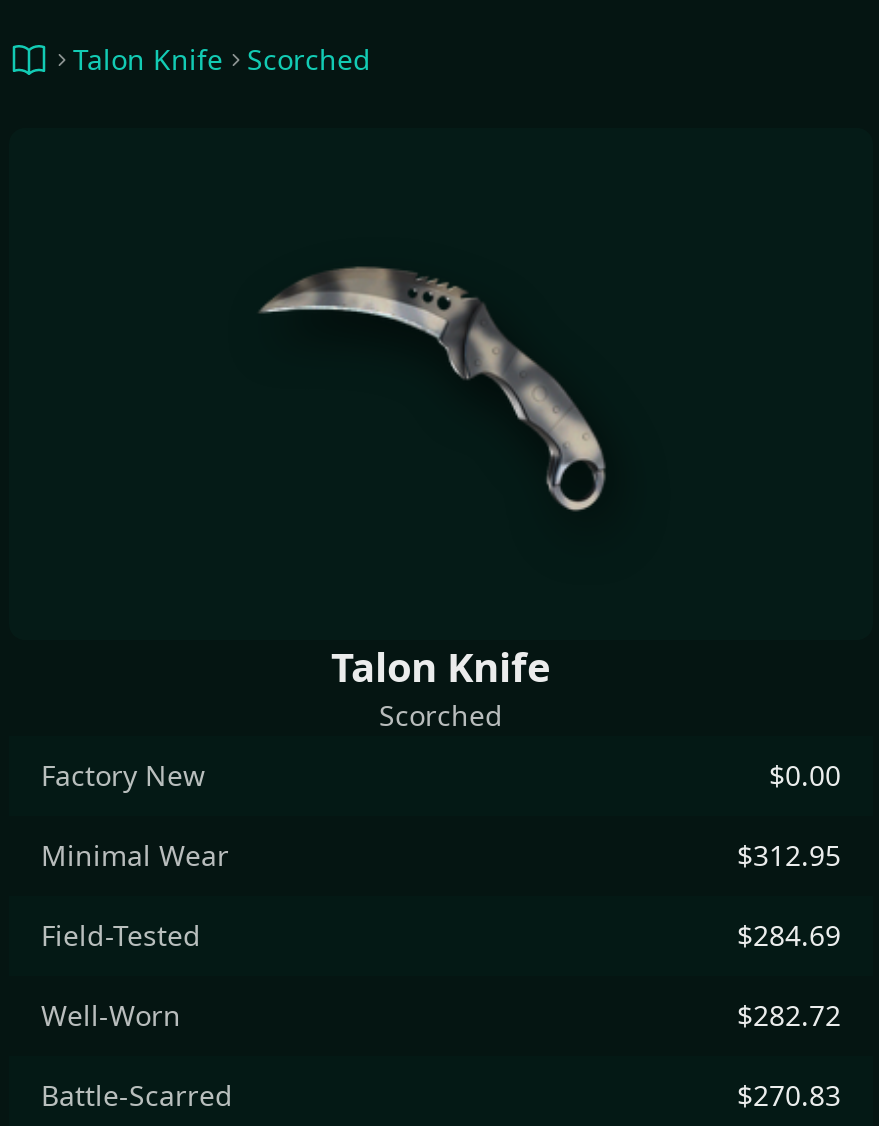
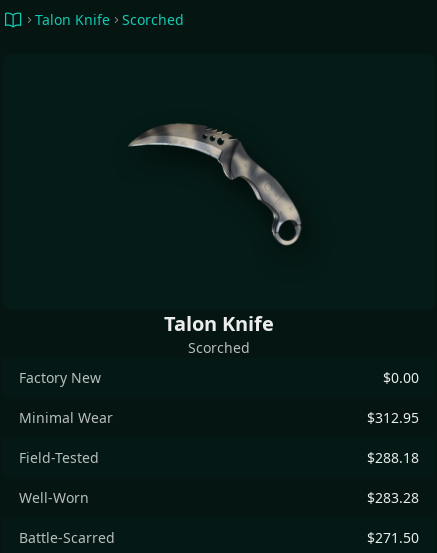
- $284.69
+ $288.18

- $282.72
+ $283.28

- $270.83
+ $271.50
